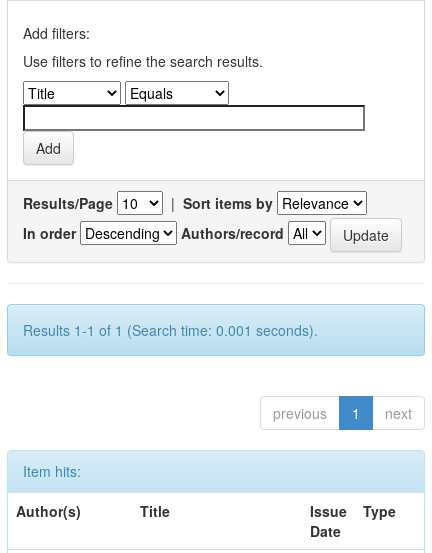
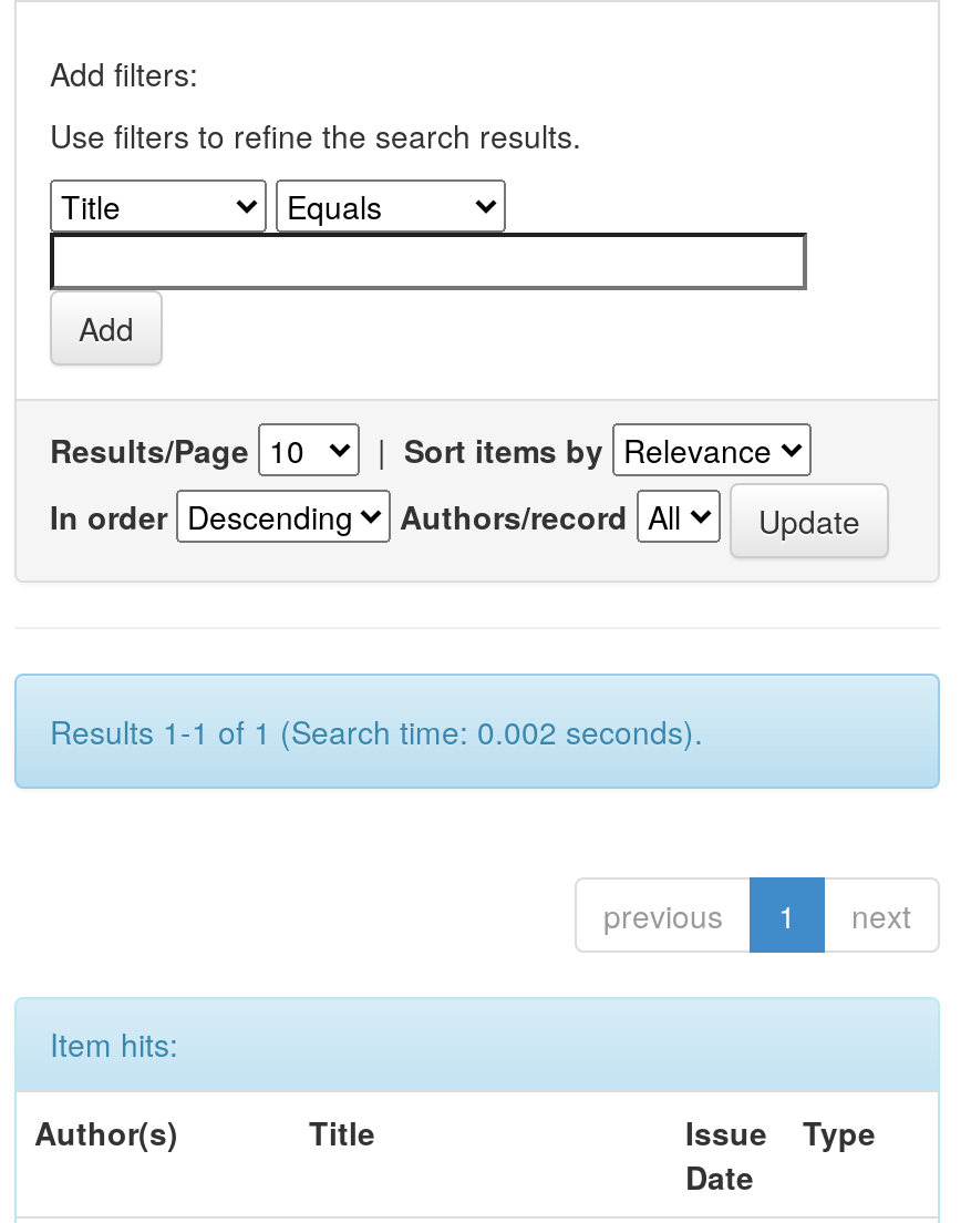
- Results 1-1 of 1 (Search time: 0.001 seconds).
+ Results 1-1 of 1 (Search time: 0.002 seconds).
